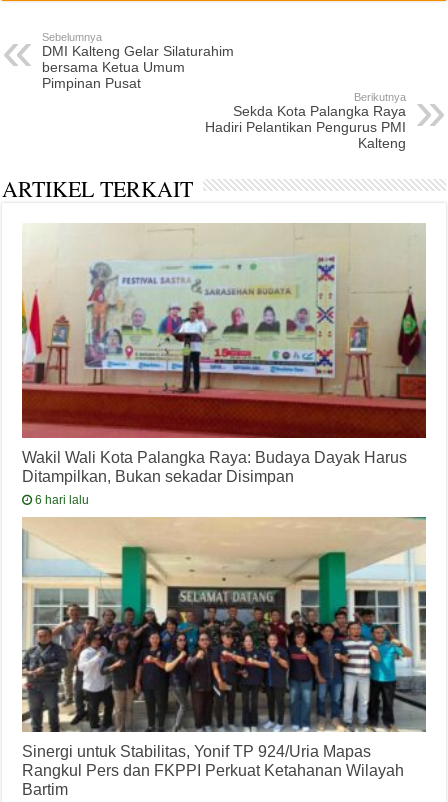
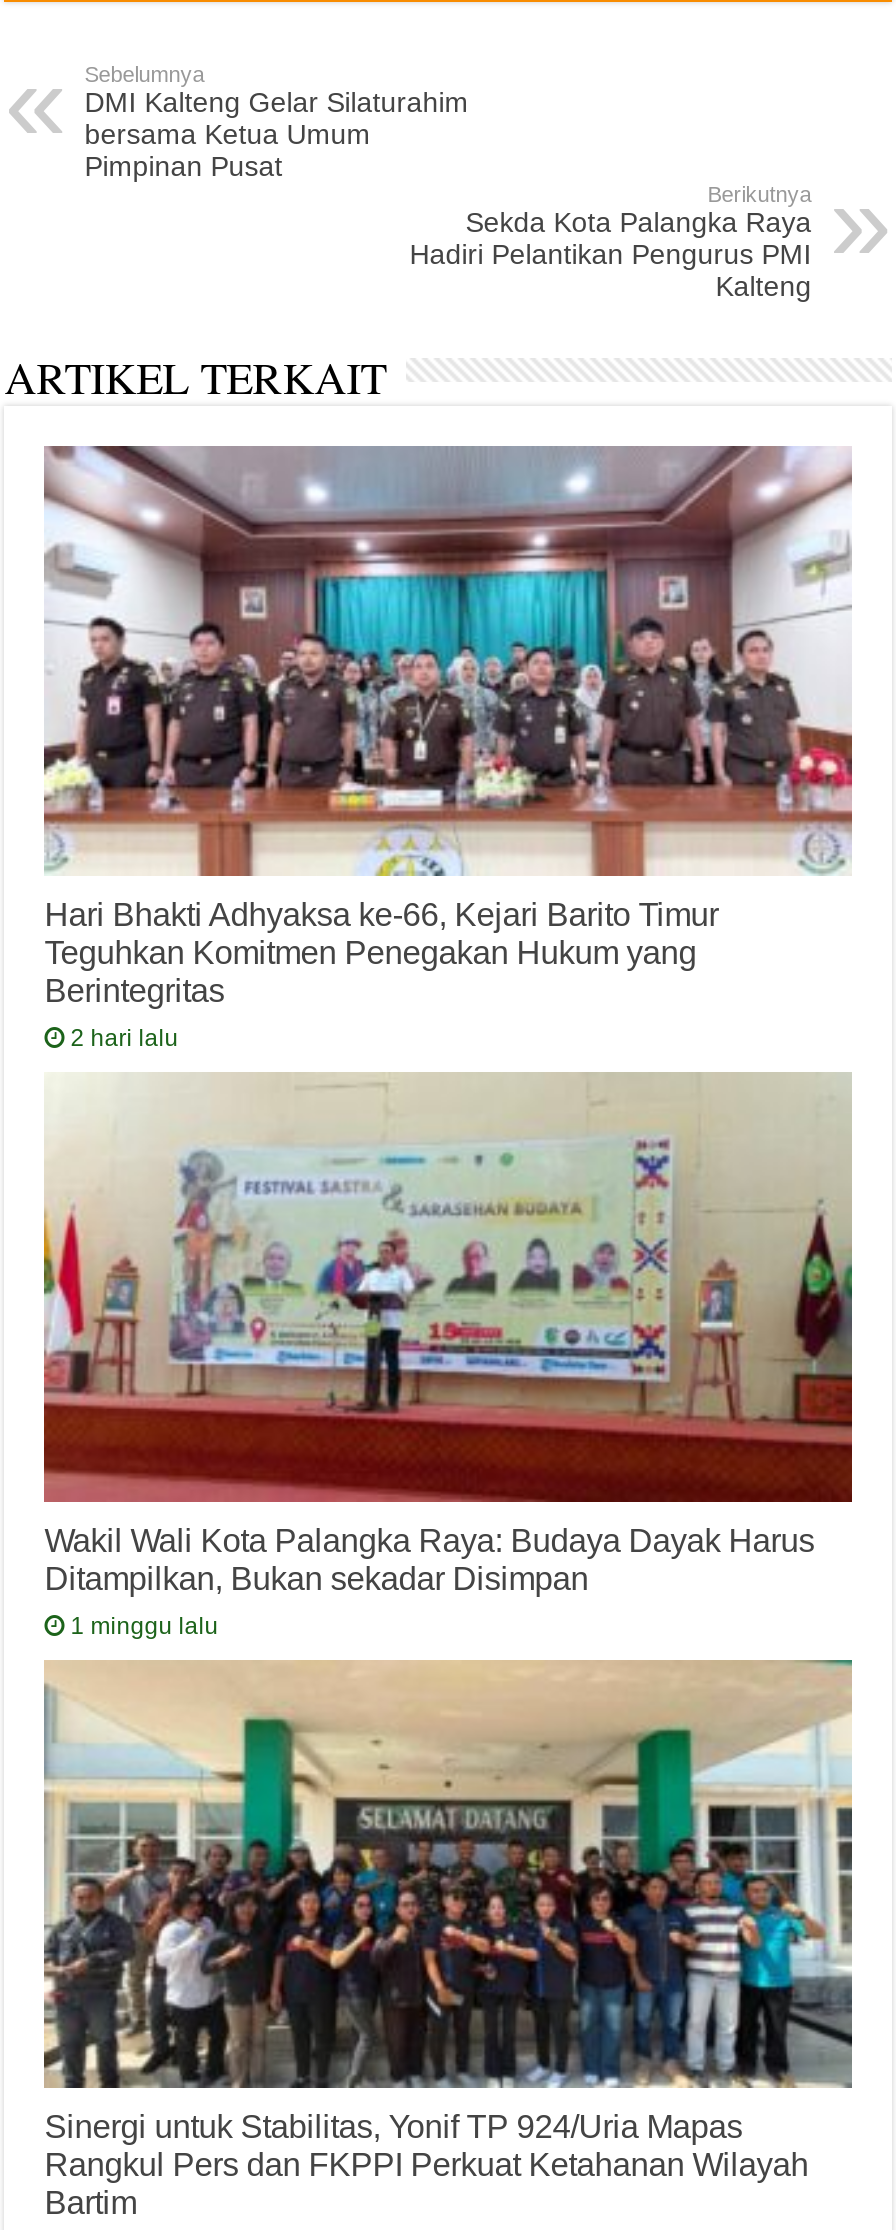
+ [image]
+ Hari Bhakti Adhyaksa ke-66, Kejari Barito Timur
+ Teguhkan Komitmen Penegakan Hukum yang
+ Berintegritas
+ 2 hari lalu

- 6 hari lalu
+ 1 minggu lalu
